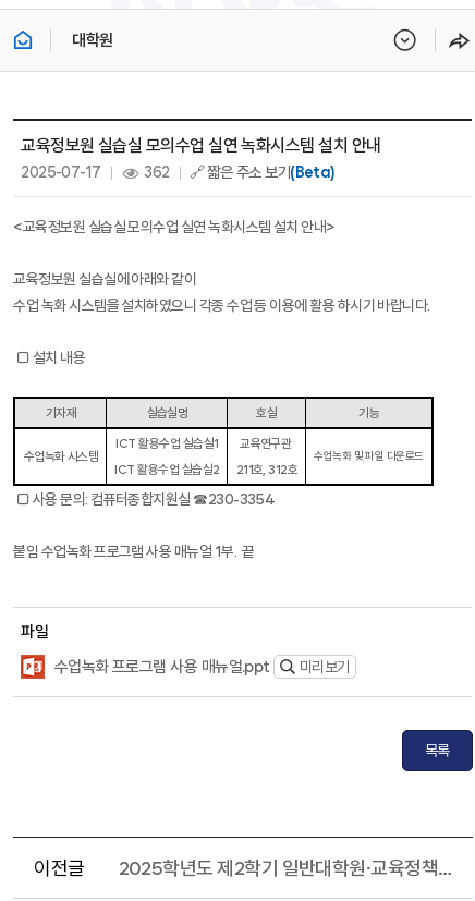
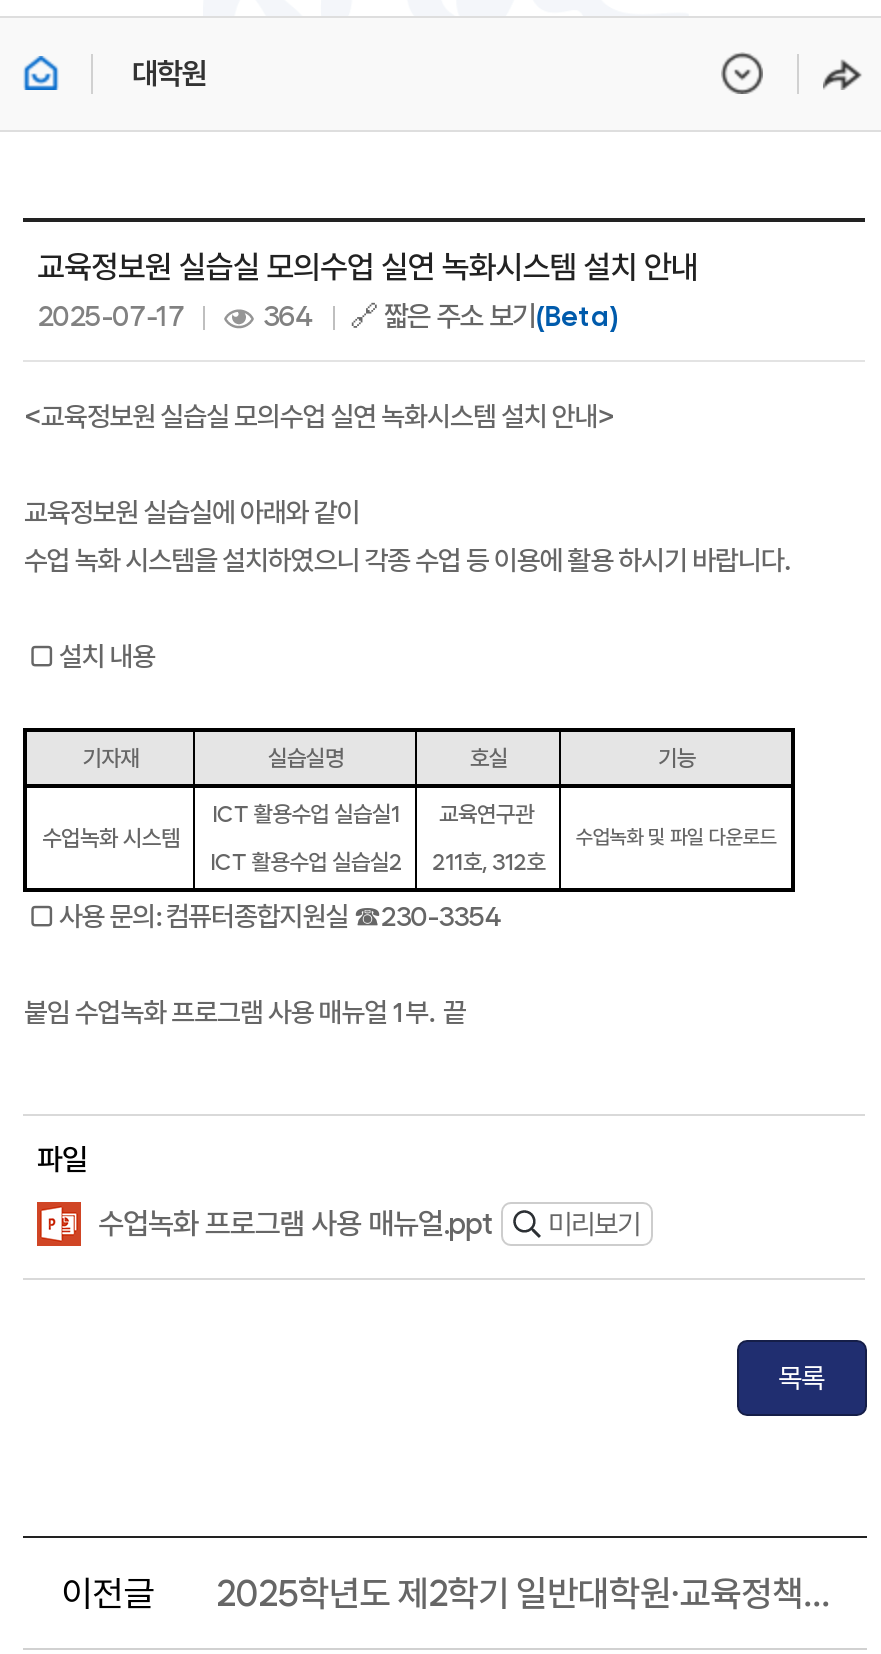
- 362
+ 364
